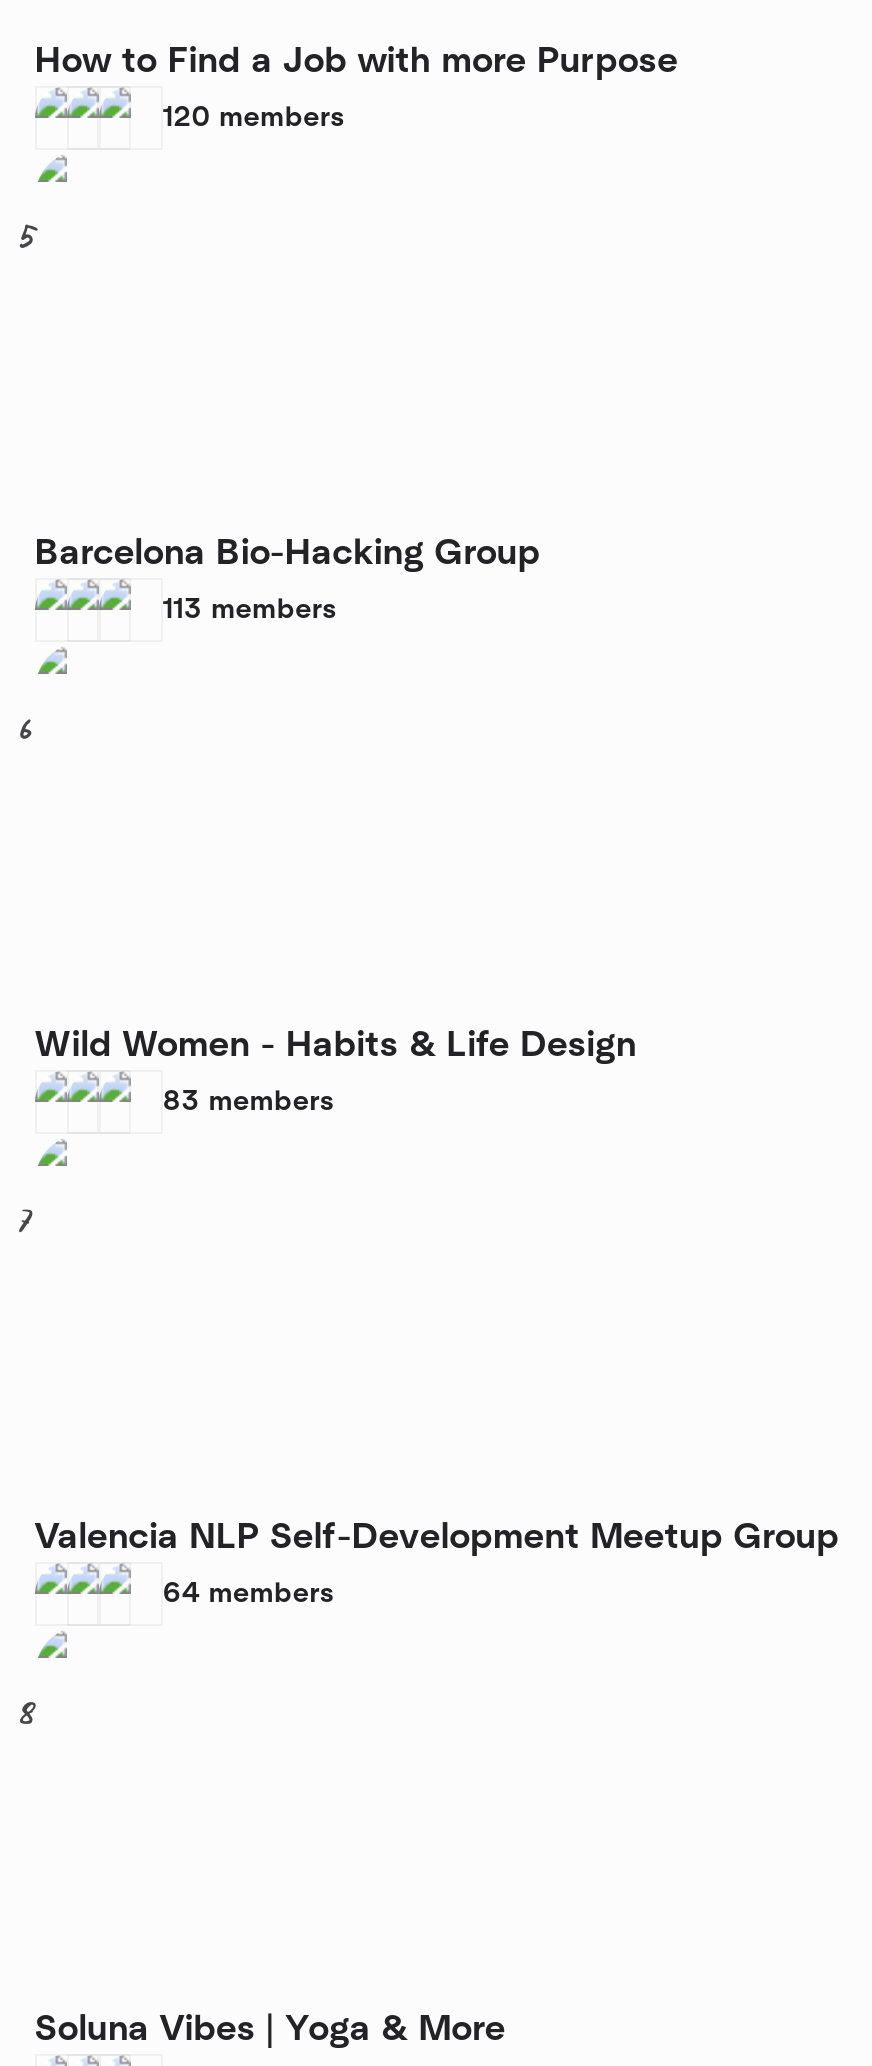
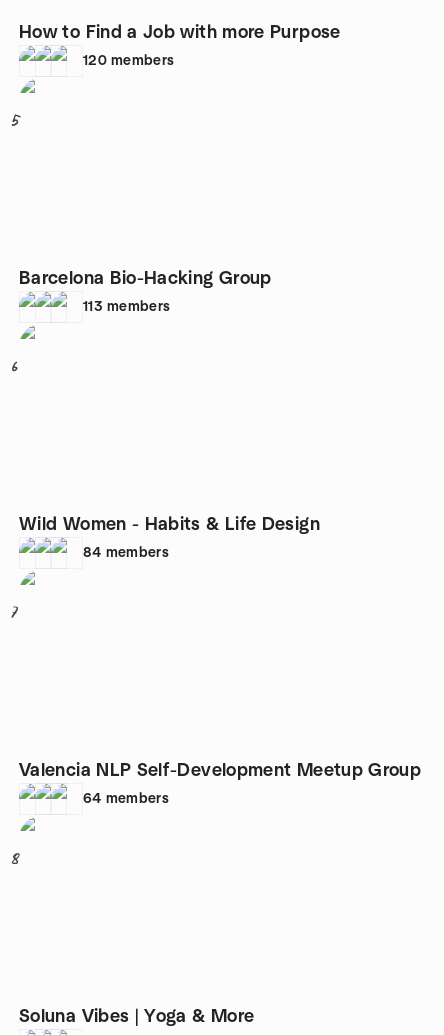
- 83 members
+ 84 members
